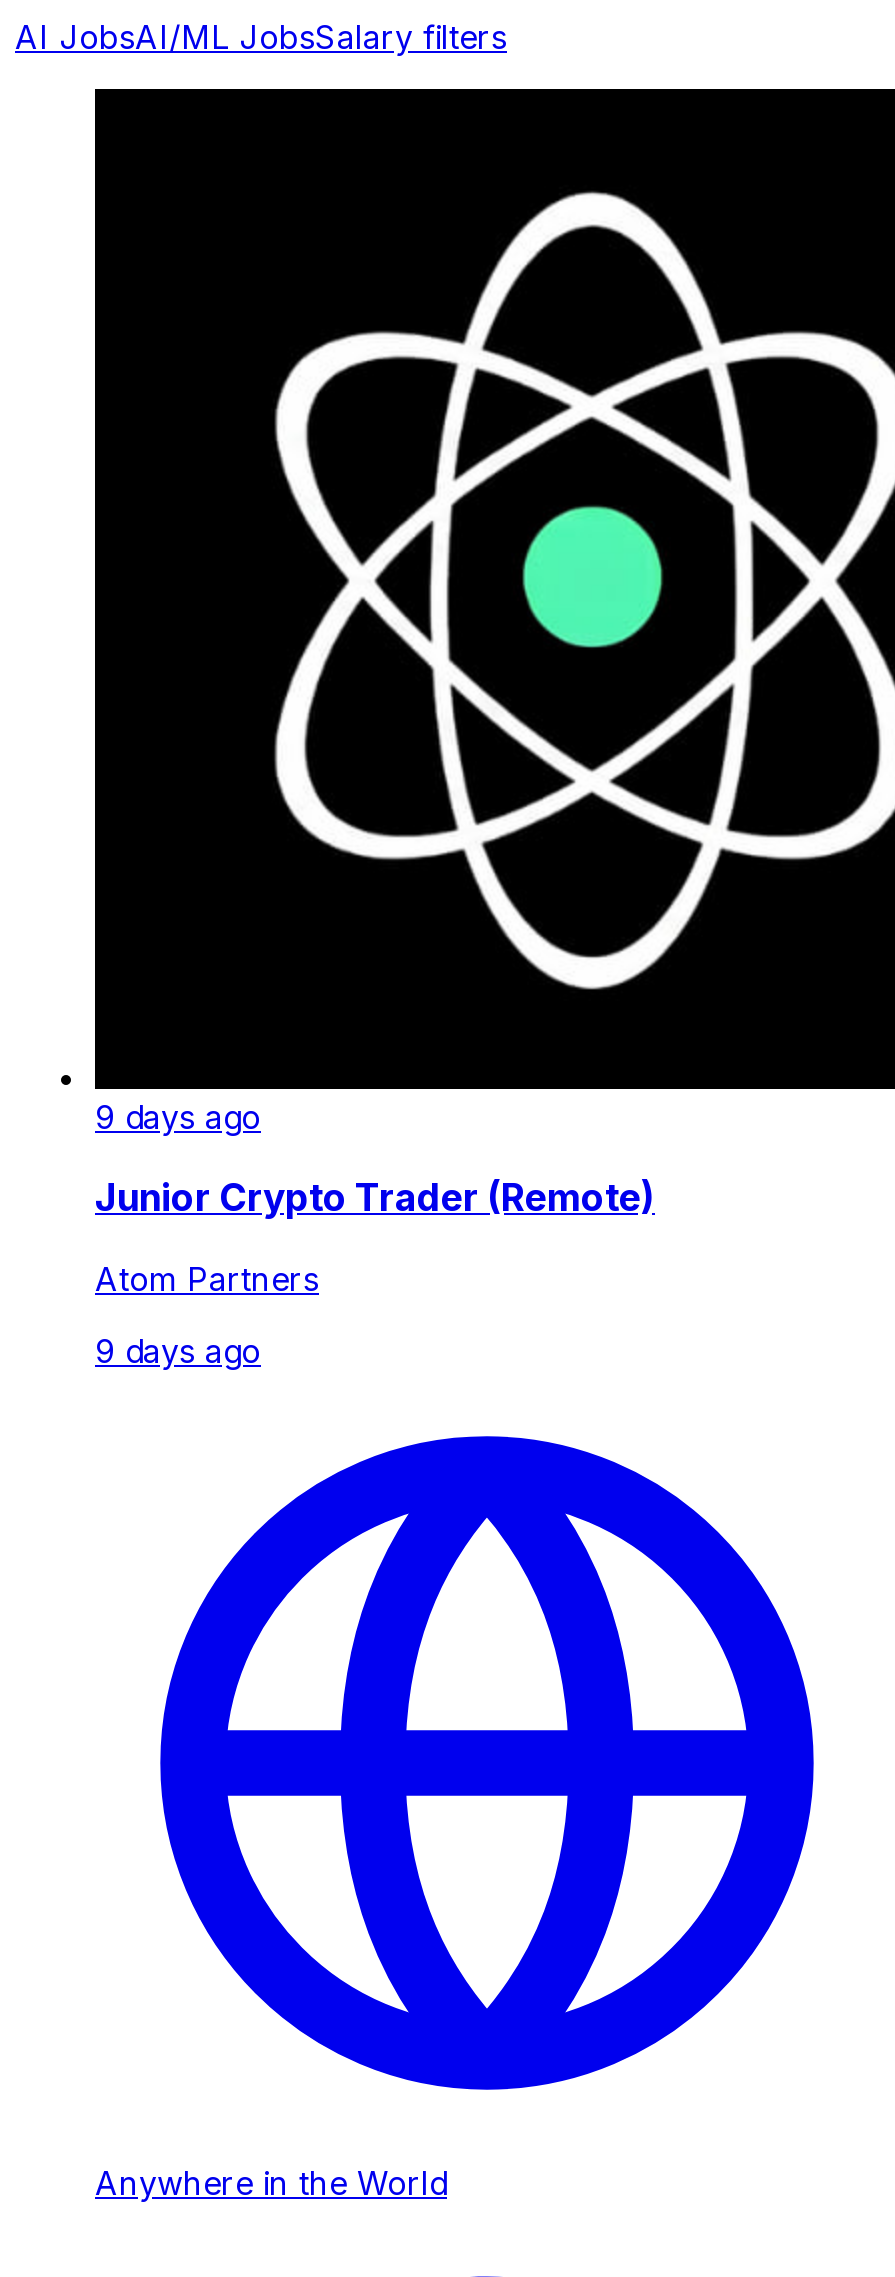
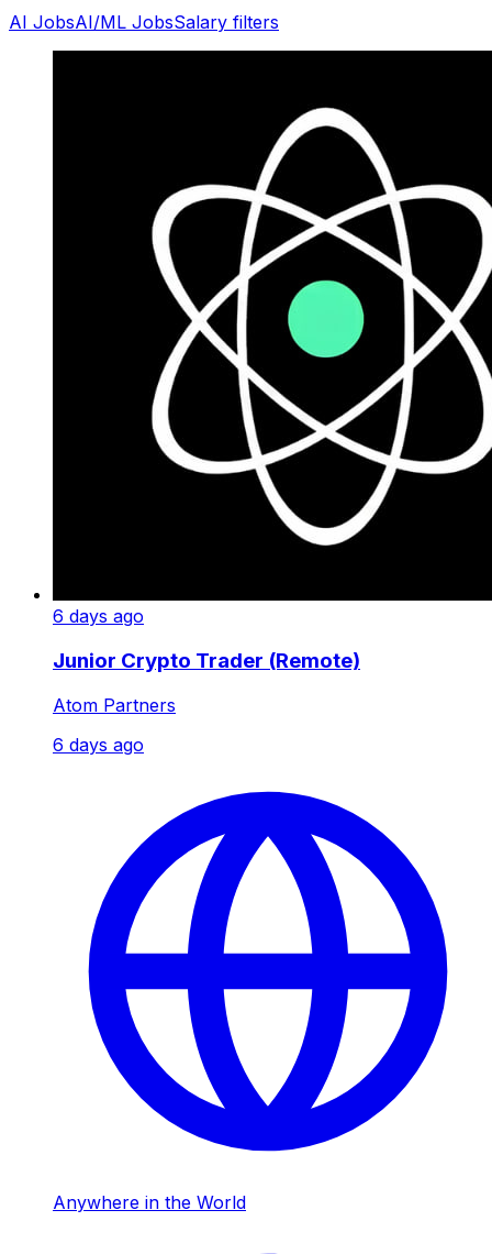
- 9 days ago
+ 6 days ago

- 9 days ago
+ 6 days ago
